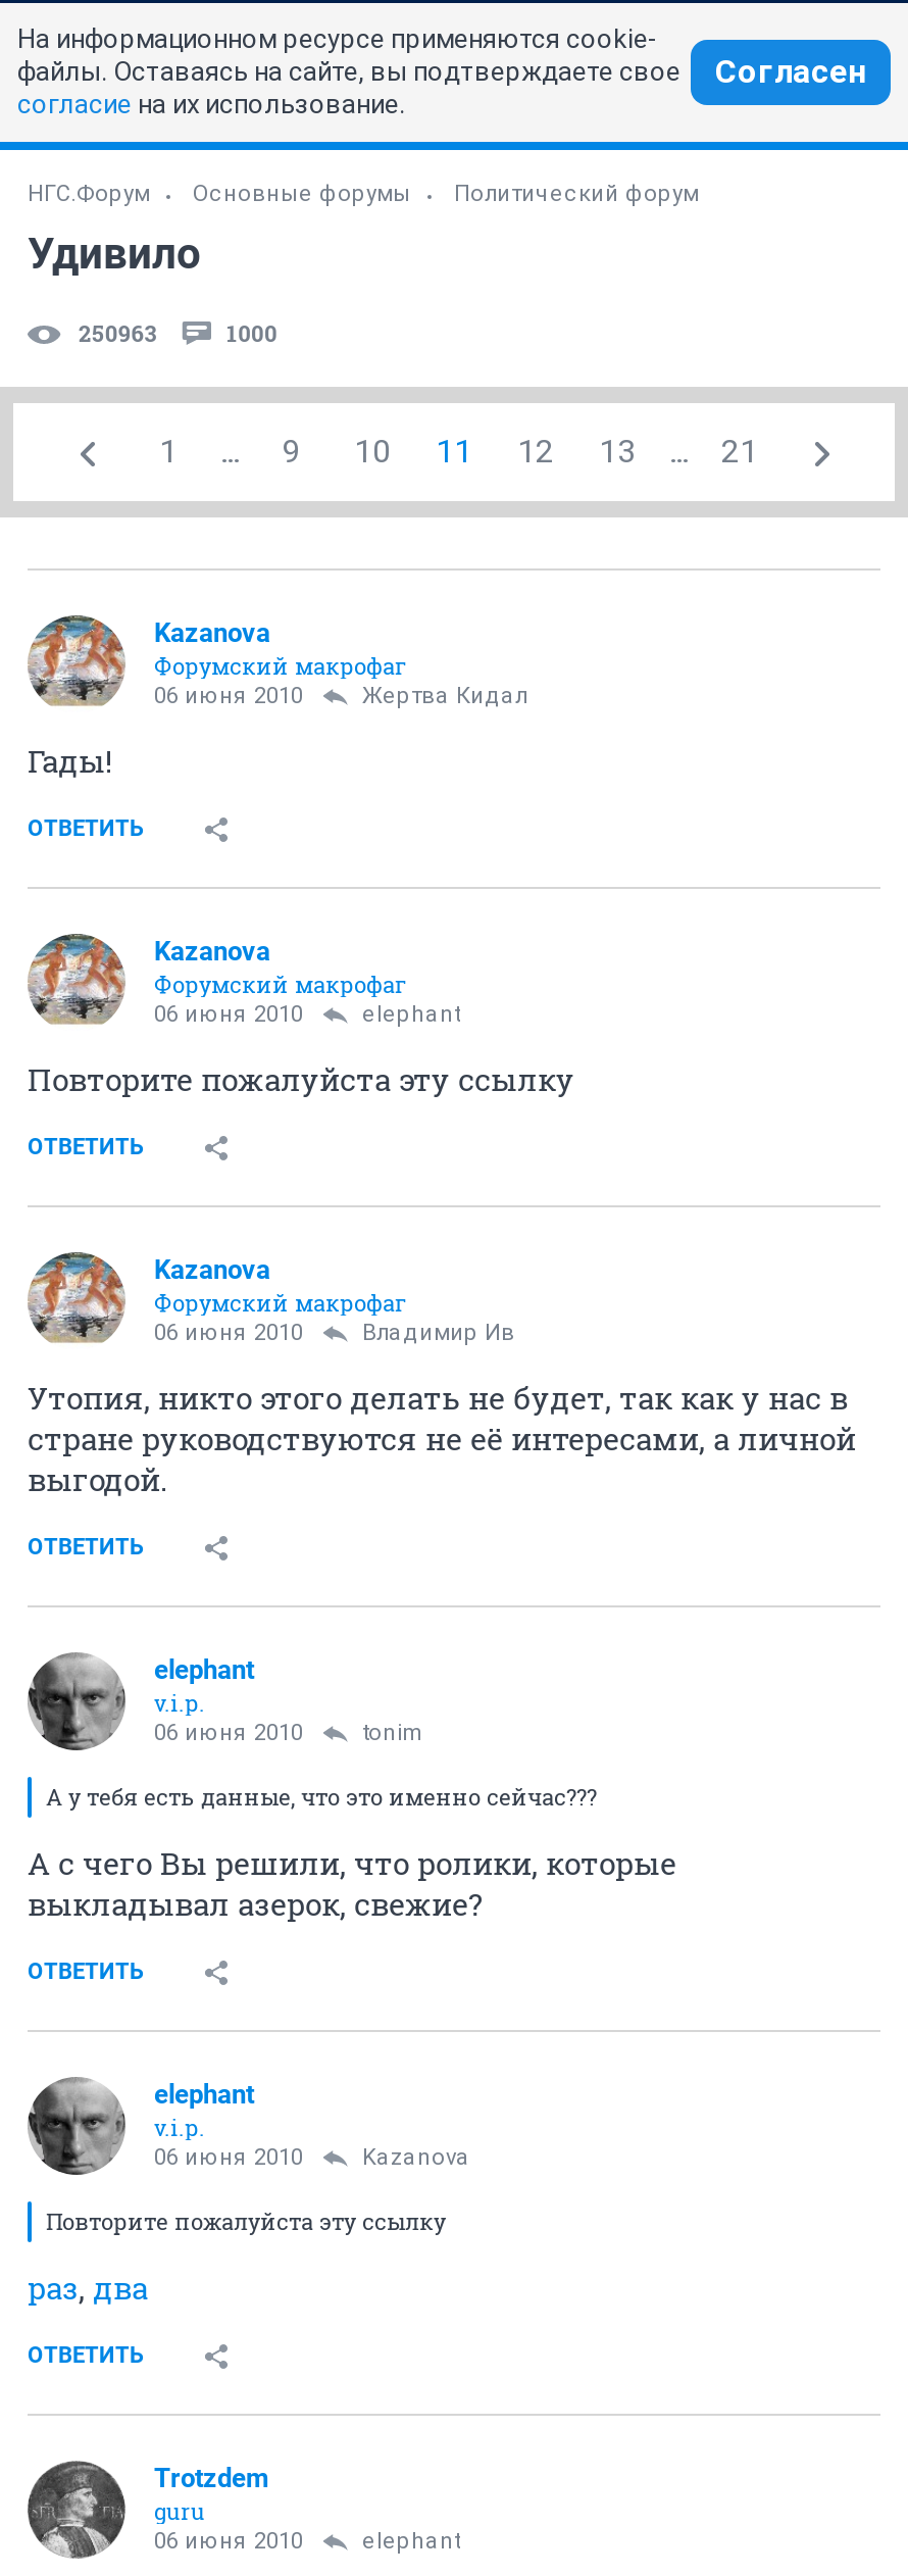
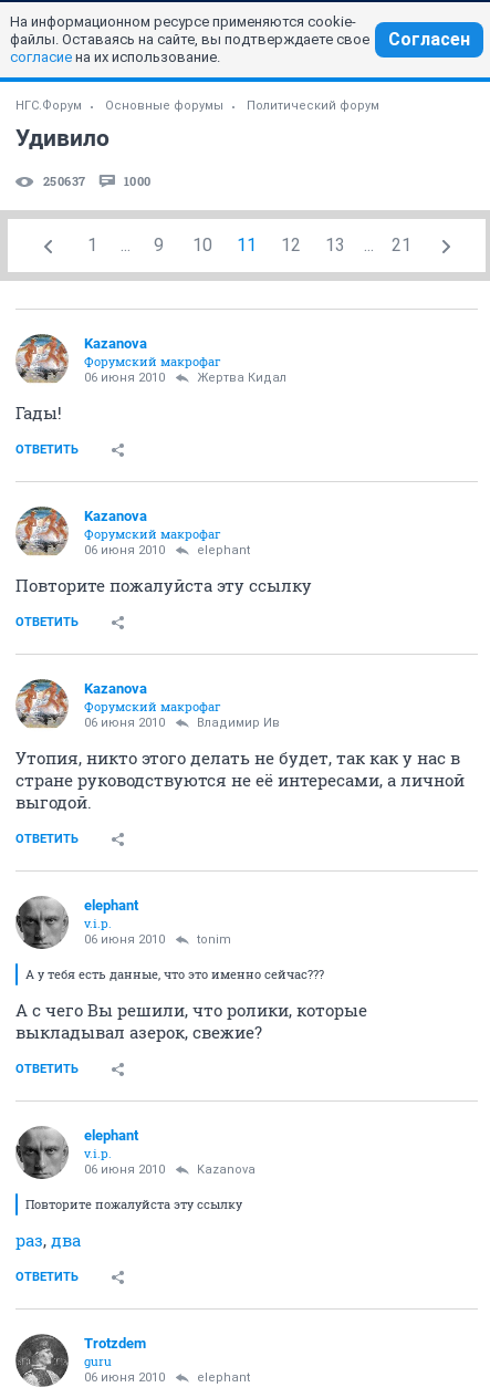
- 250963
+ 250637
